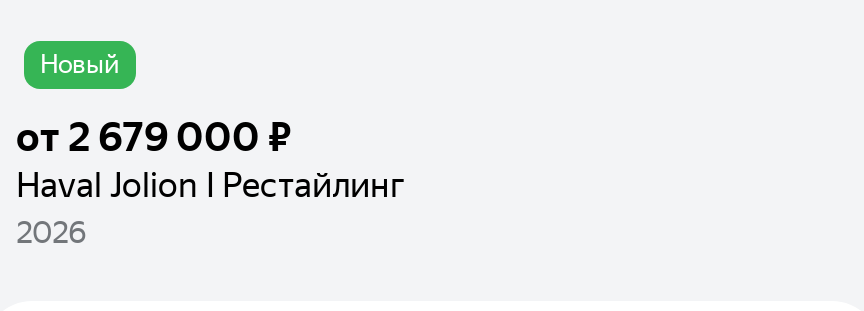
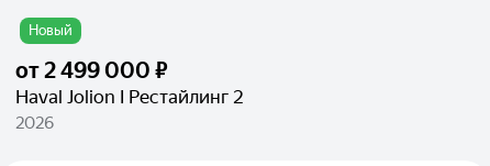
- от 2 679 000 ₽
- Haval Jolion I Рестайлинг
+ от 2 499 000 ₽
+ Haval Jolion I Рестайлинг 2
